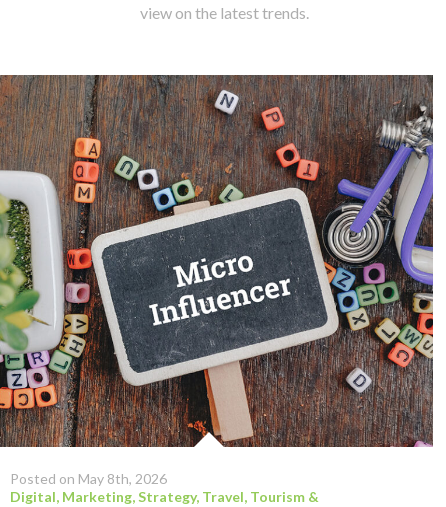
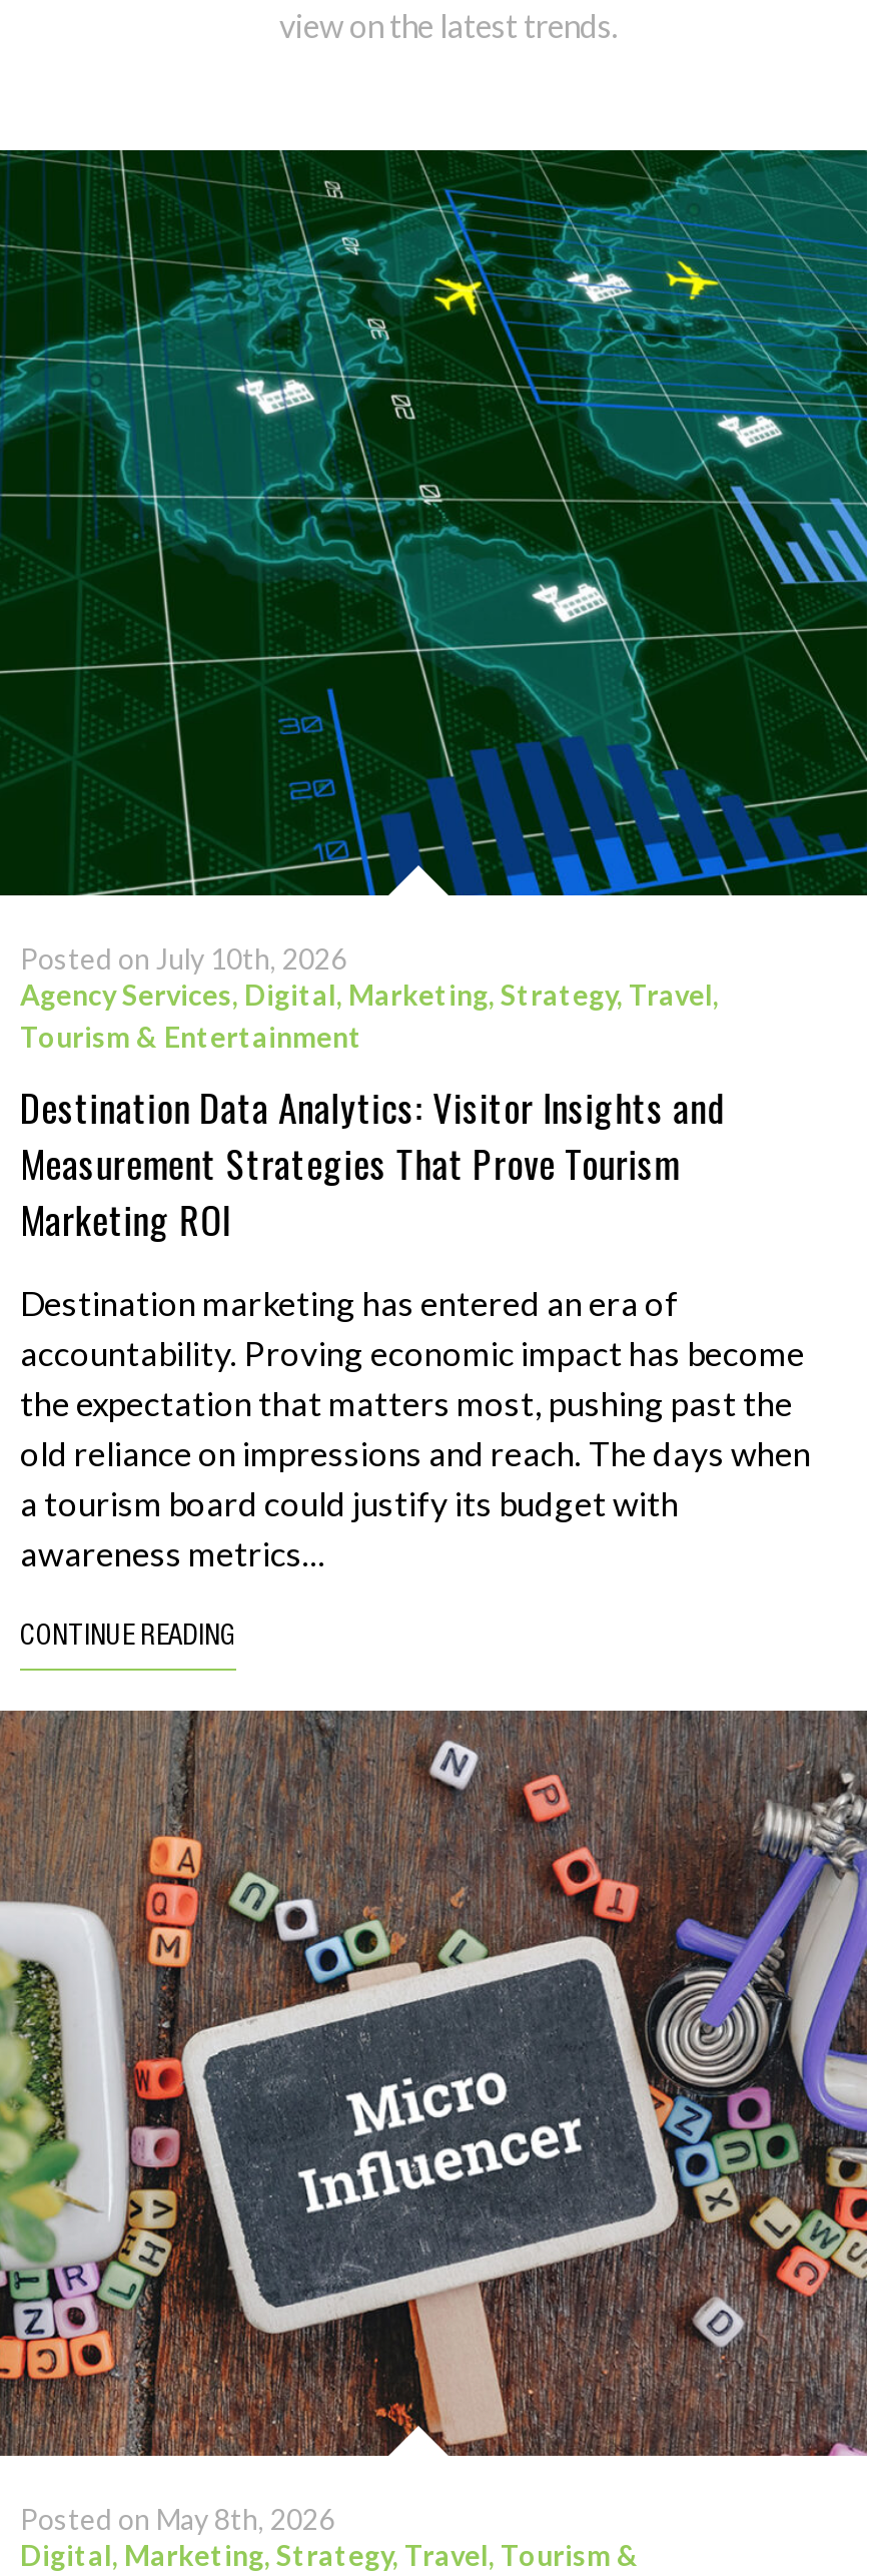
+ [image]
+ Posted on July 10th, 2026
+ Agency Services, Digital, Marketing, Strategy, Travel,
+ Tourism & Entertainment
+ Destination Data Analytics: Visitor Insights and
+ Measurement Strategies That Prove Tourism
+ Marketing ROI
+ Destination marketing has entered an era of
+ accountability. Proving economic impact has become
+ the expectation that matters most, pushing past the
+ old reliance on impressions and reach. The days when
+ a tourism board could justify its budget with
+ awareness metrics...
+ CONTINUE READING
